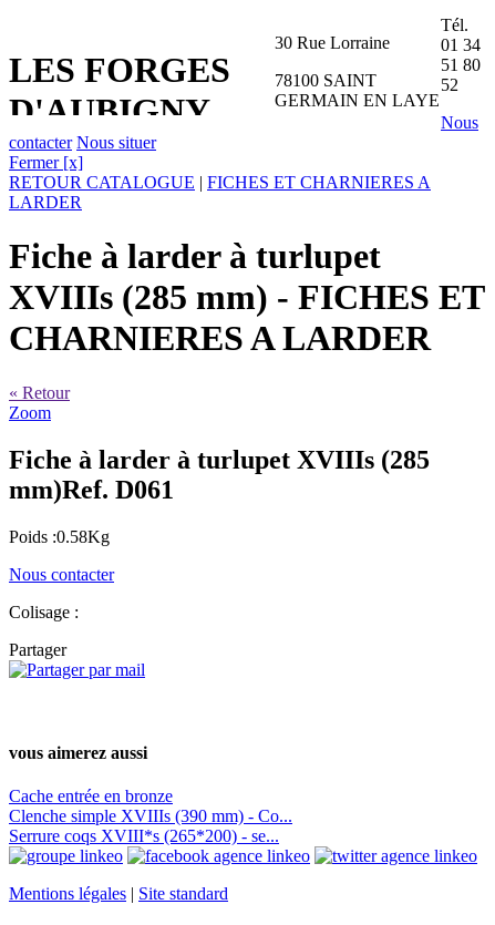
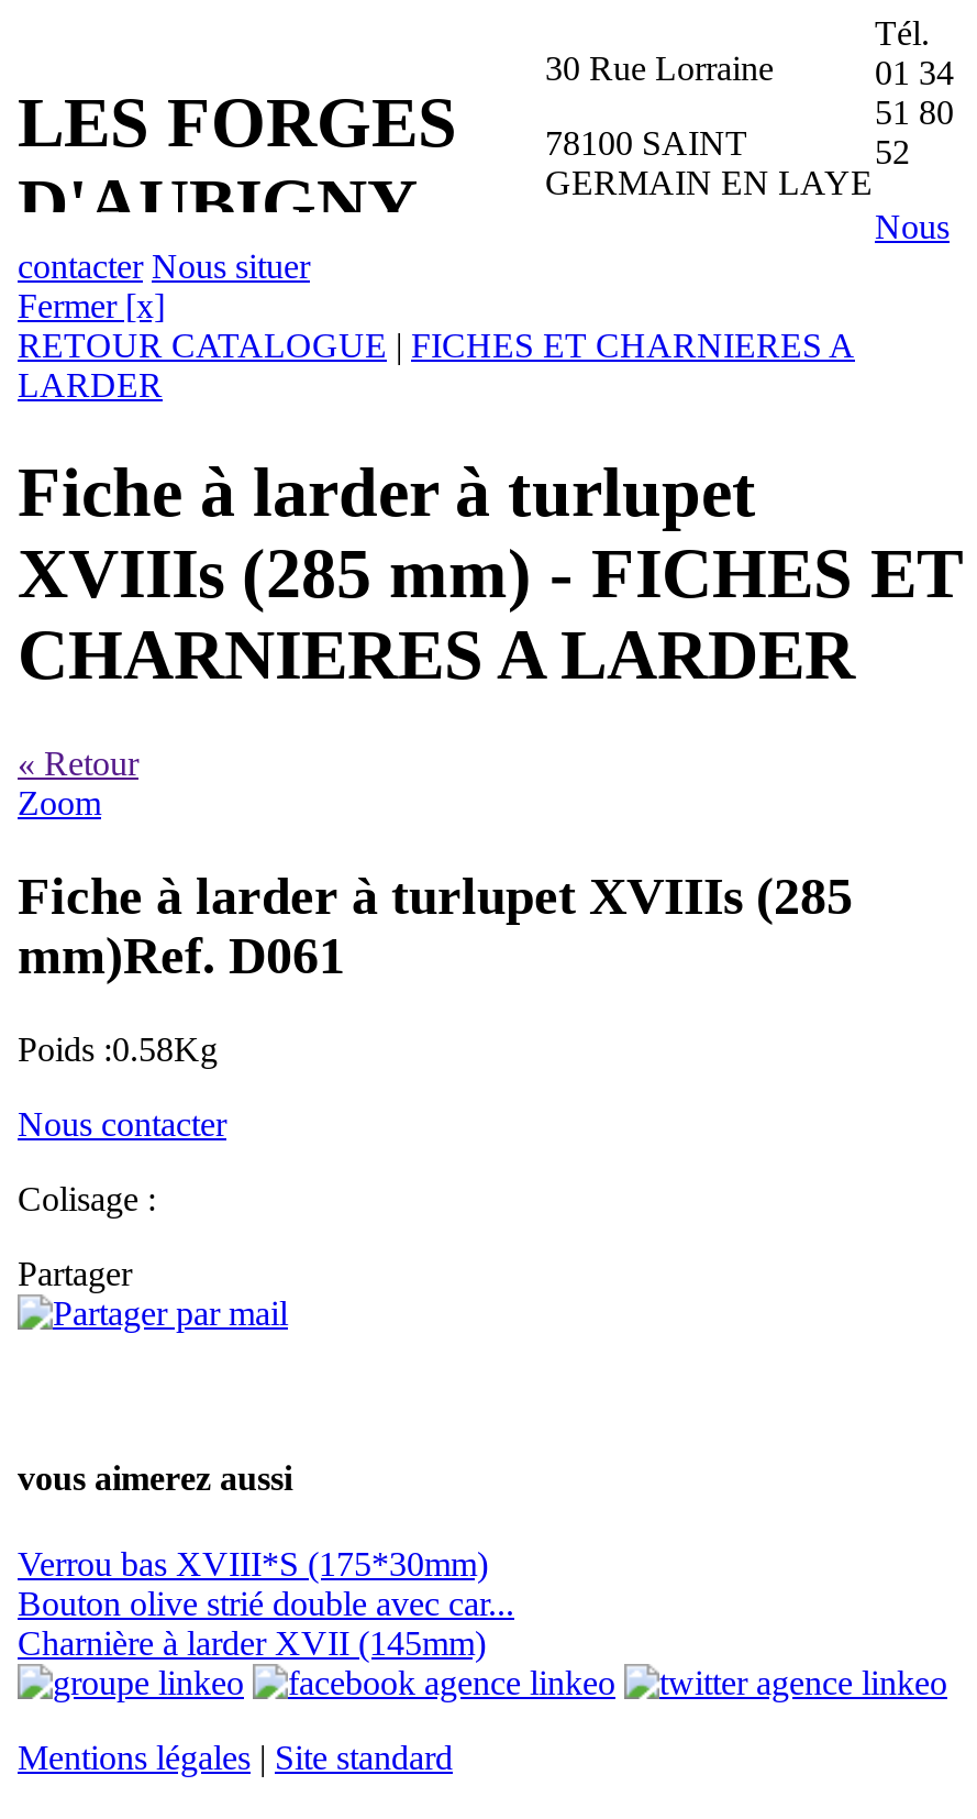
- Cache entrée en bronze
- Clenche simple XVIIIs (390 mm) - Co...
- Serrure coqs XVIII*s (265*200) - se...
+ Verrou bas XVIII*S (175*30mm)
+ Bouton olive strié double avec car...
+ Charnière à larder XVII (145mm)
